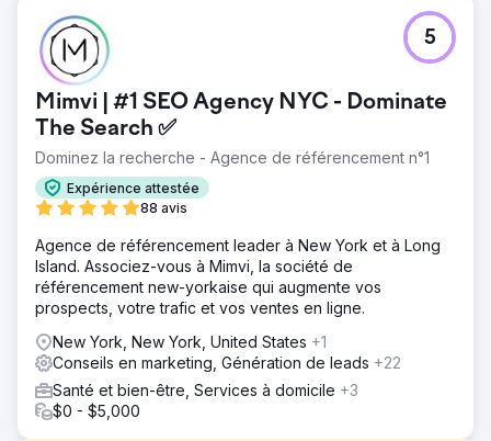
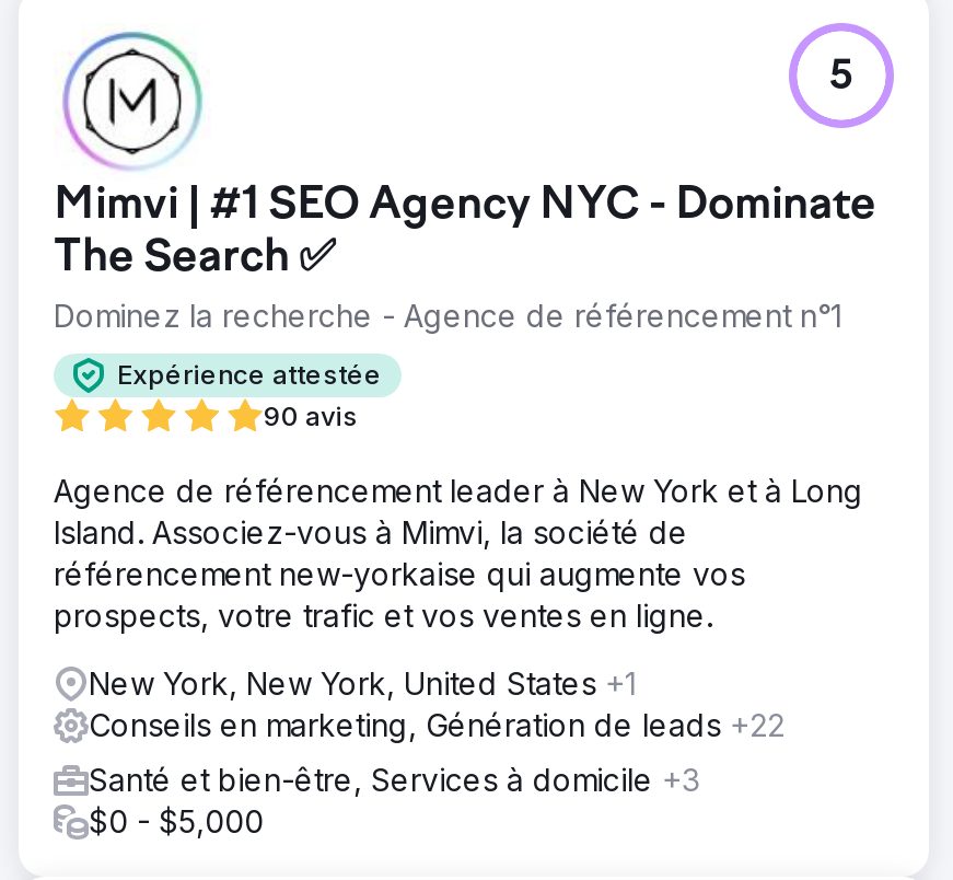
- 88 avis
+ 90 avis
